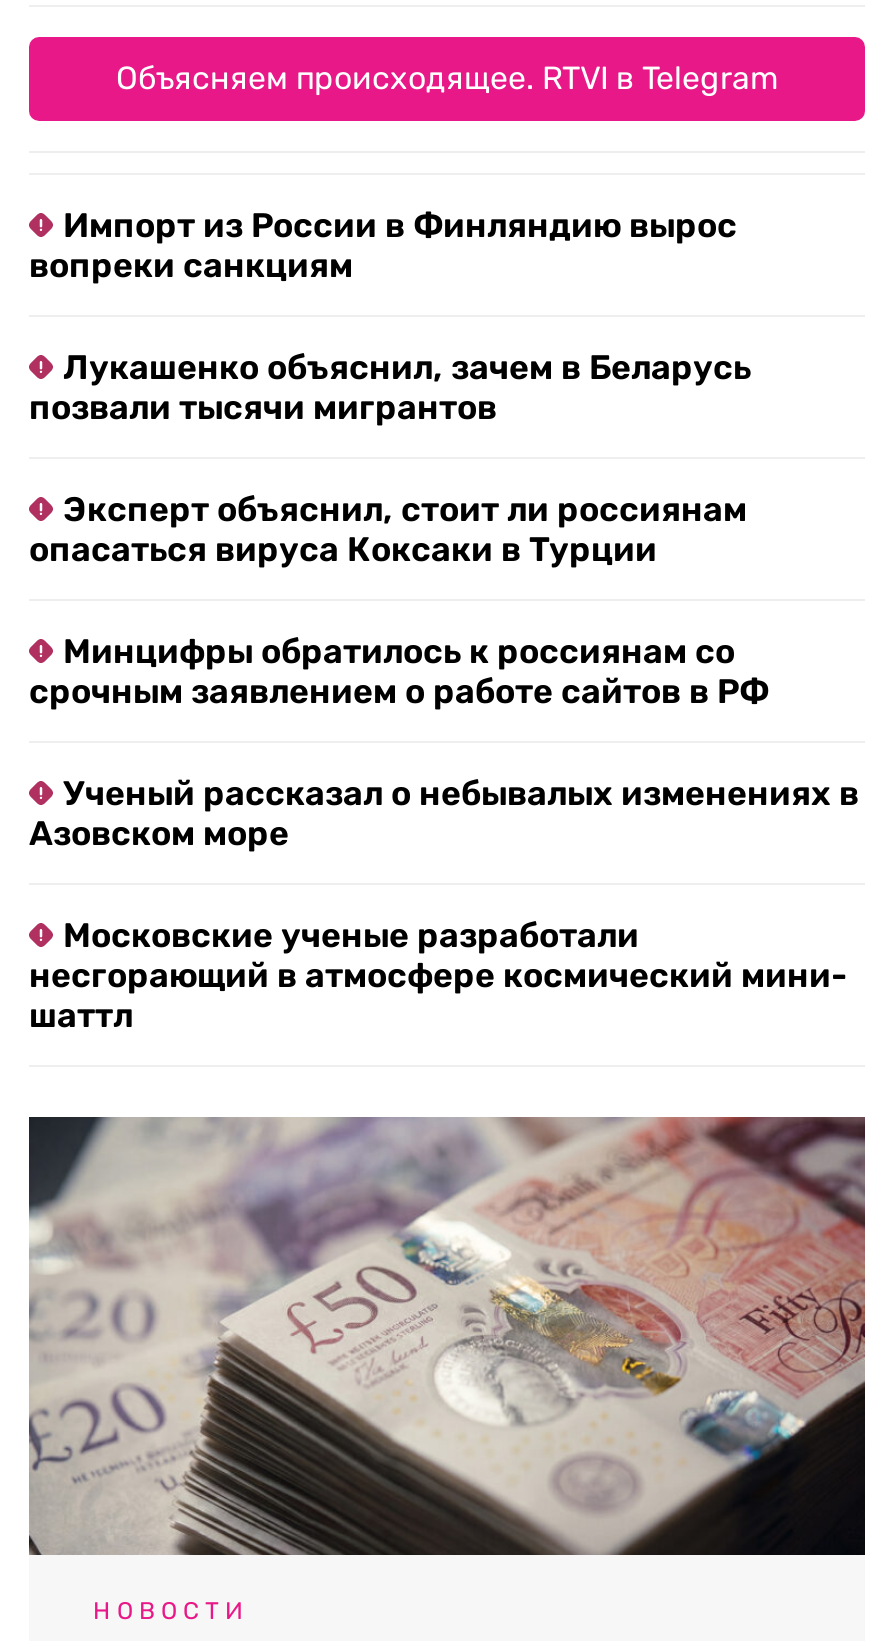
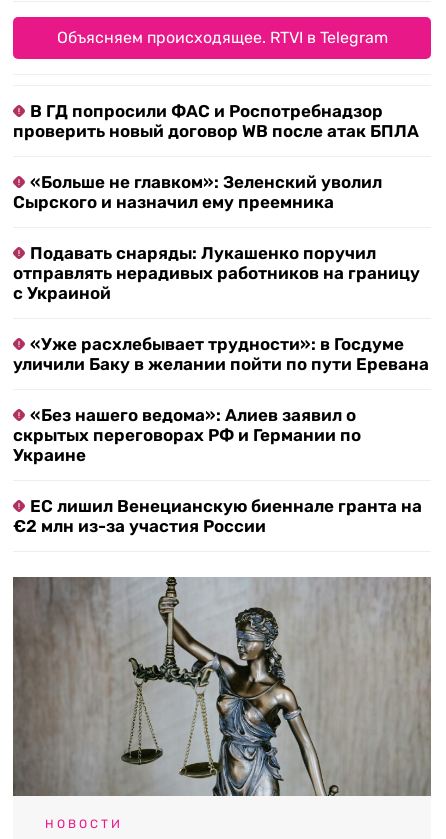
- Импорт из России в Финляндию вырос
- вопреки санкциям
+ В ГД попросили ФАС и Роспотребнадзор
+ проверить новый договор WB после атак БПЛА

- Лукашенко объяснил, зачем в Беларусь
- позвали тысячи мигрантов
+ «Больше не главком»: Зеленский уволил
+ Сырского и назначил ему преемника

- Эксперт объяснил, стоит ли россиянам
- опасаться вируса Коксаки в Турции
+ Подавать снаряды: Лукашенко поручил
+ отправлять нерадивых работников на границу
+ с Украиной

- Минцифры обратилось к россиянам со
- срочным заявлением о работе сайтов в РФ
+ «Уже расхлебывает трудности»: в Госдуме
+ уличили Баку в желании пойти по пути Еревана

- Ученый рассказал о небывалых изменениях в
- Азовском море
+ «Без нашего ведома»: Алиев заявил о
+ скрытых переговорах РФ и Германии по
+ Украине

- Московские ученые разработали
- несгорающий в атмосфере космический мини-
- шаттл
+ ЕС лишил Венецианскую биеннале гранта на
+ €2 млн из-за участия России

- [image]
+ [image]
